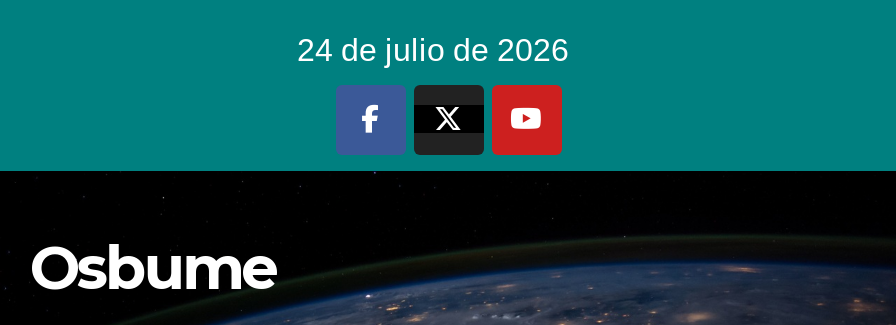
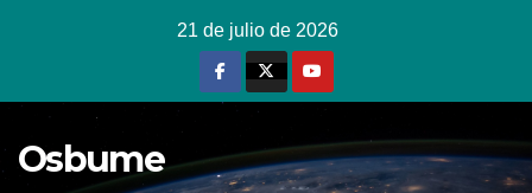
- 24 de julio de 2026
+ 21 de julio de 2026
